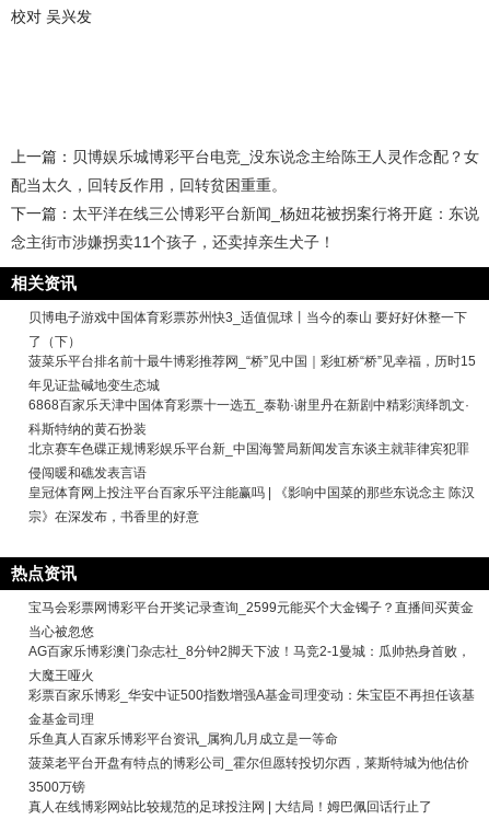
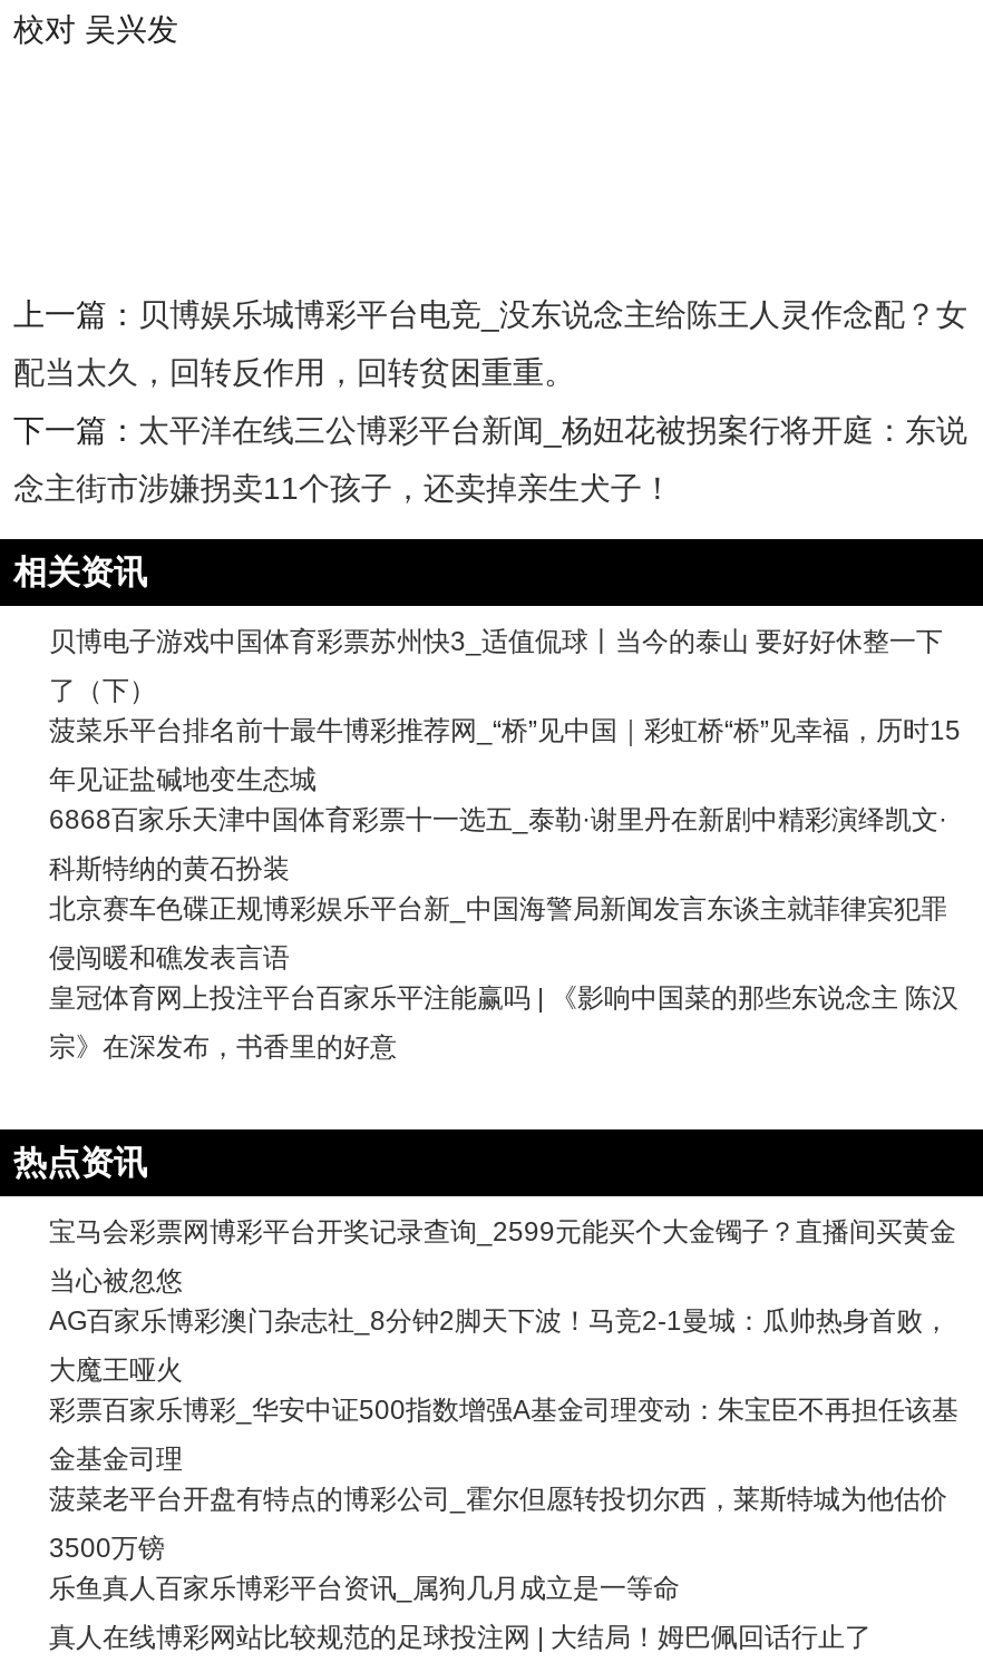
moved down: 乐鱼真人百家乐博彩平台资讯_属狗几月成立是一等命

moved up: 菠菜老平台开盘有特点的博彩公司_霍尔但愿转投切尔西，莱斯特城为他估价 | 3500万镑
